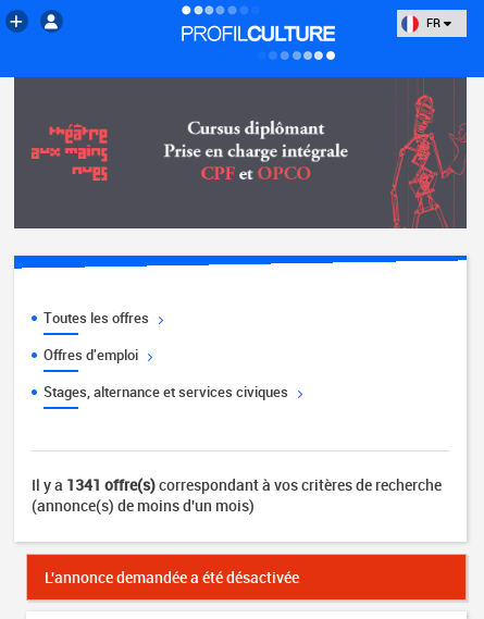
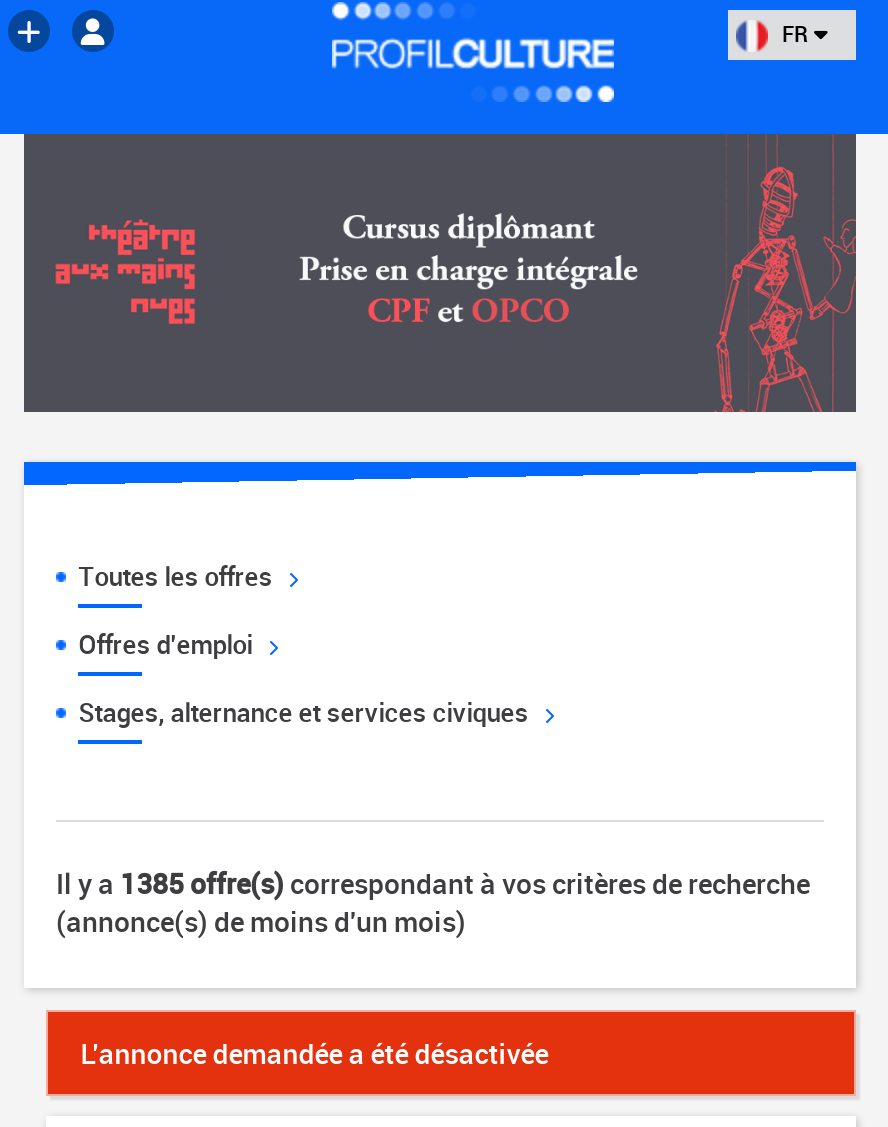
- Il y a 1341 offre(s) correspondant à vos critères de recherche
+ Il y a 1385 offre(s) correspondant à vos critères de recherche
